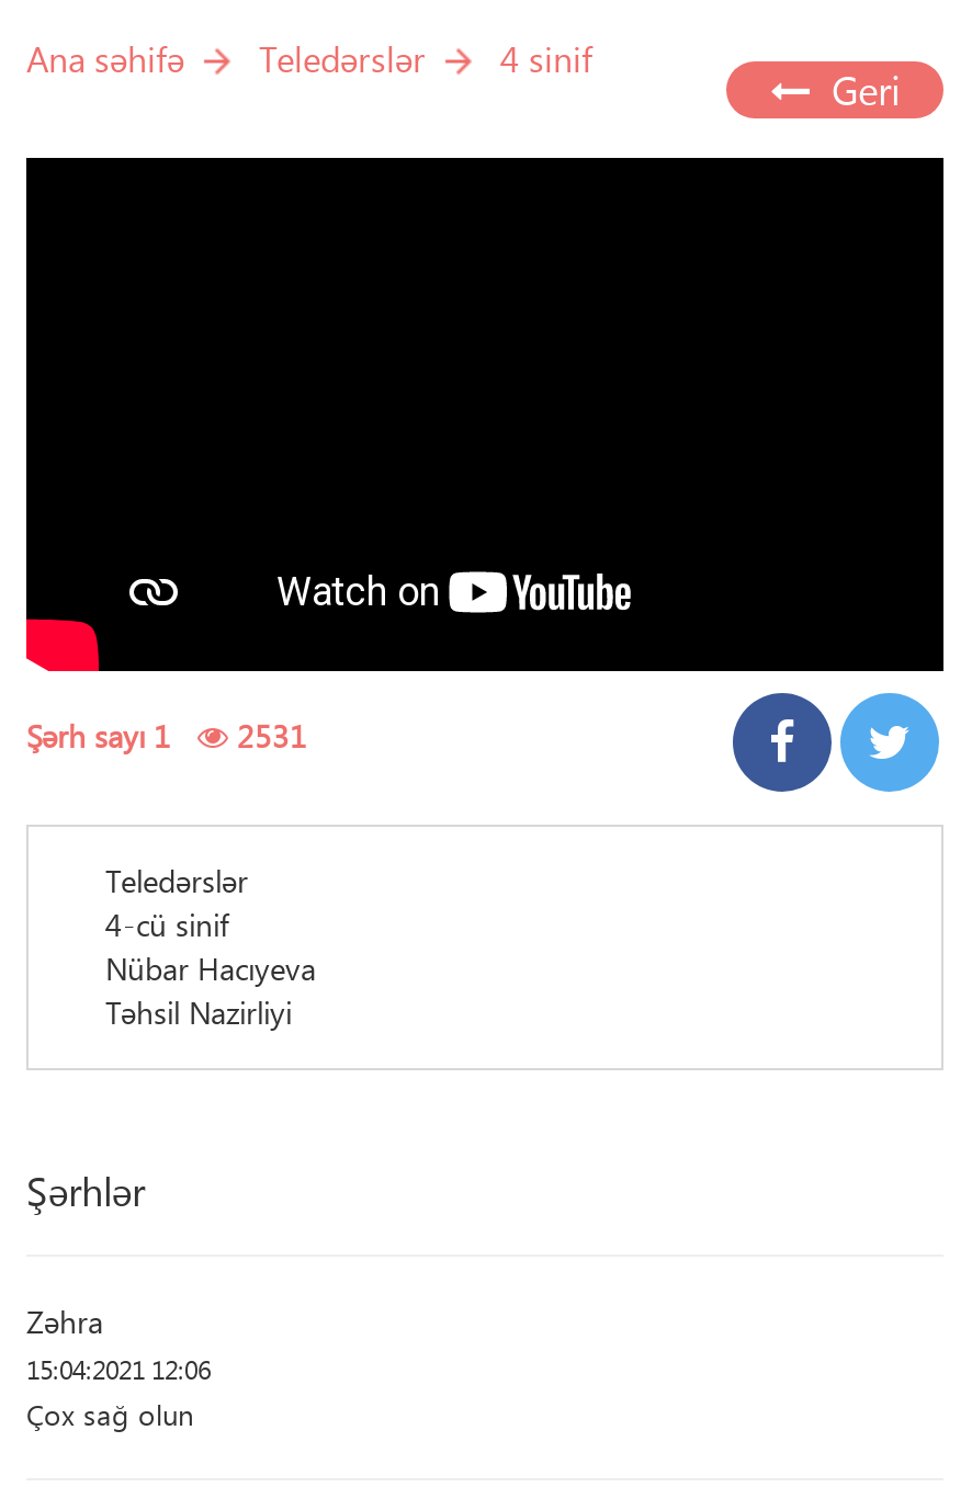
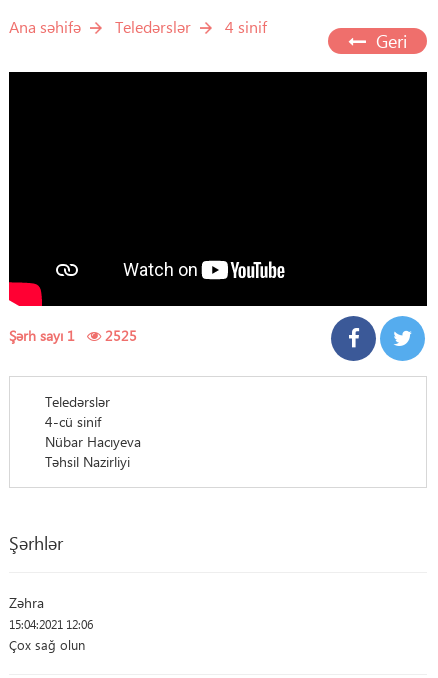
- Şərh sayı 1 2531
+ Şərh sayı 1 2525
